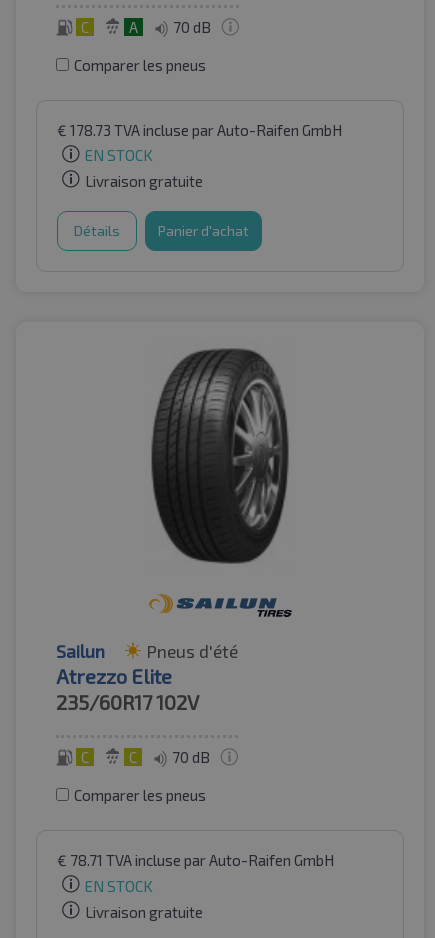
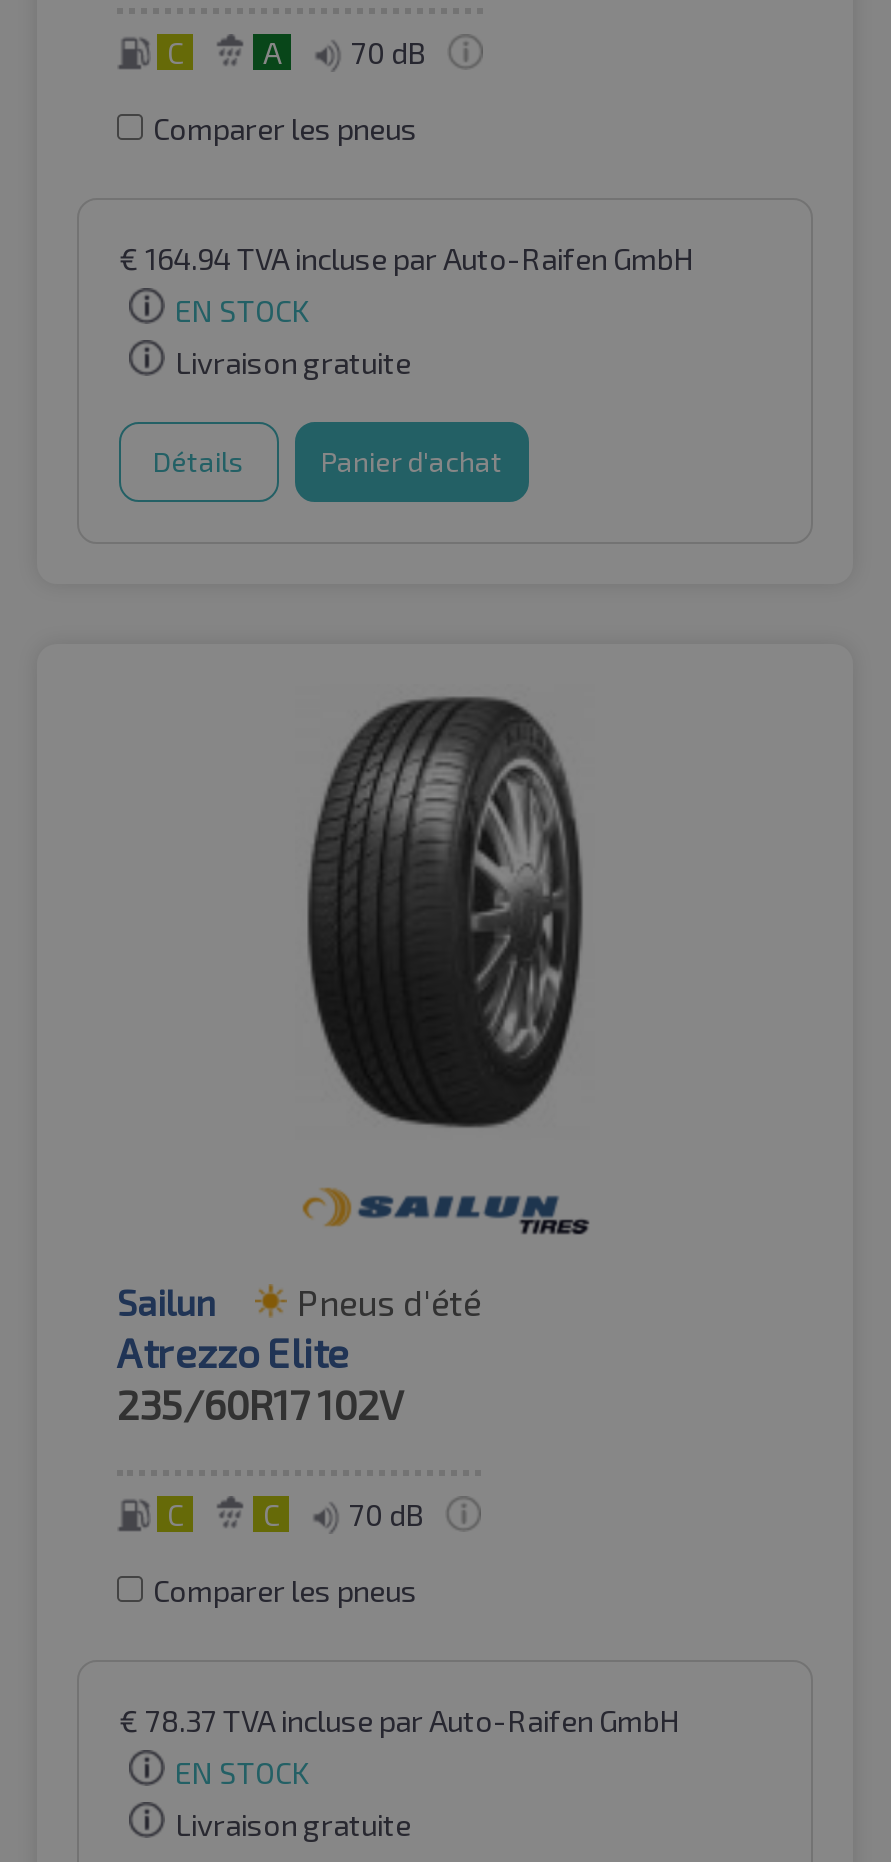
- € 178.73 TVA incluse par Auto-Raifen GmbH
+ € 164.94 TVA incluse par Auto-Raifen GmbH

- € 78.71 TVA incluse par Auto-Raifen GmbH
+ € 78.37 TVA incluse par Auto-Raifen GmbH
